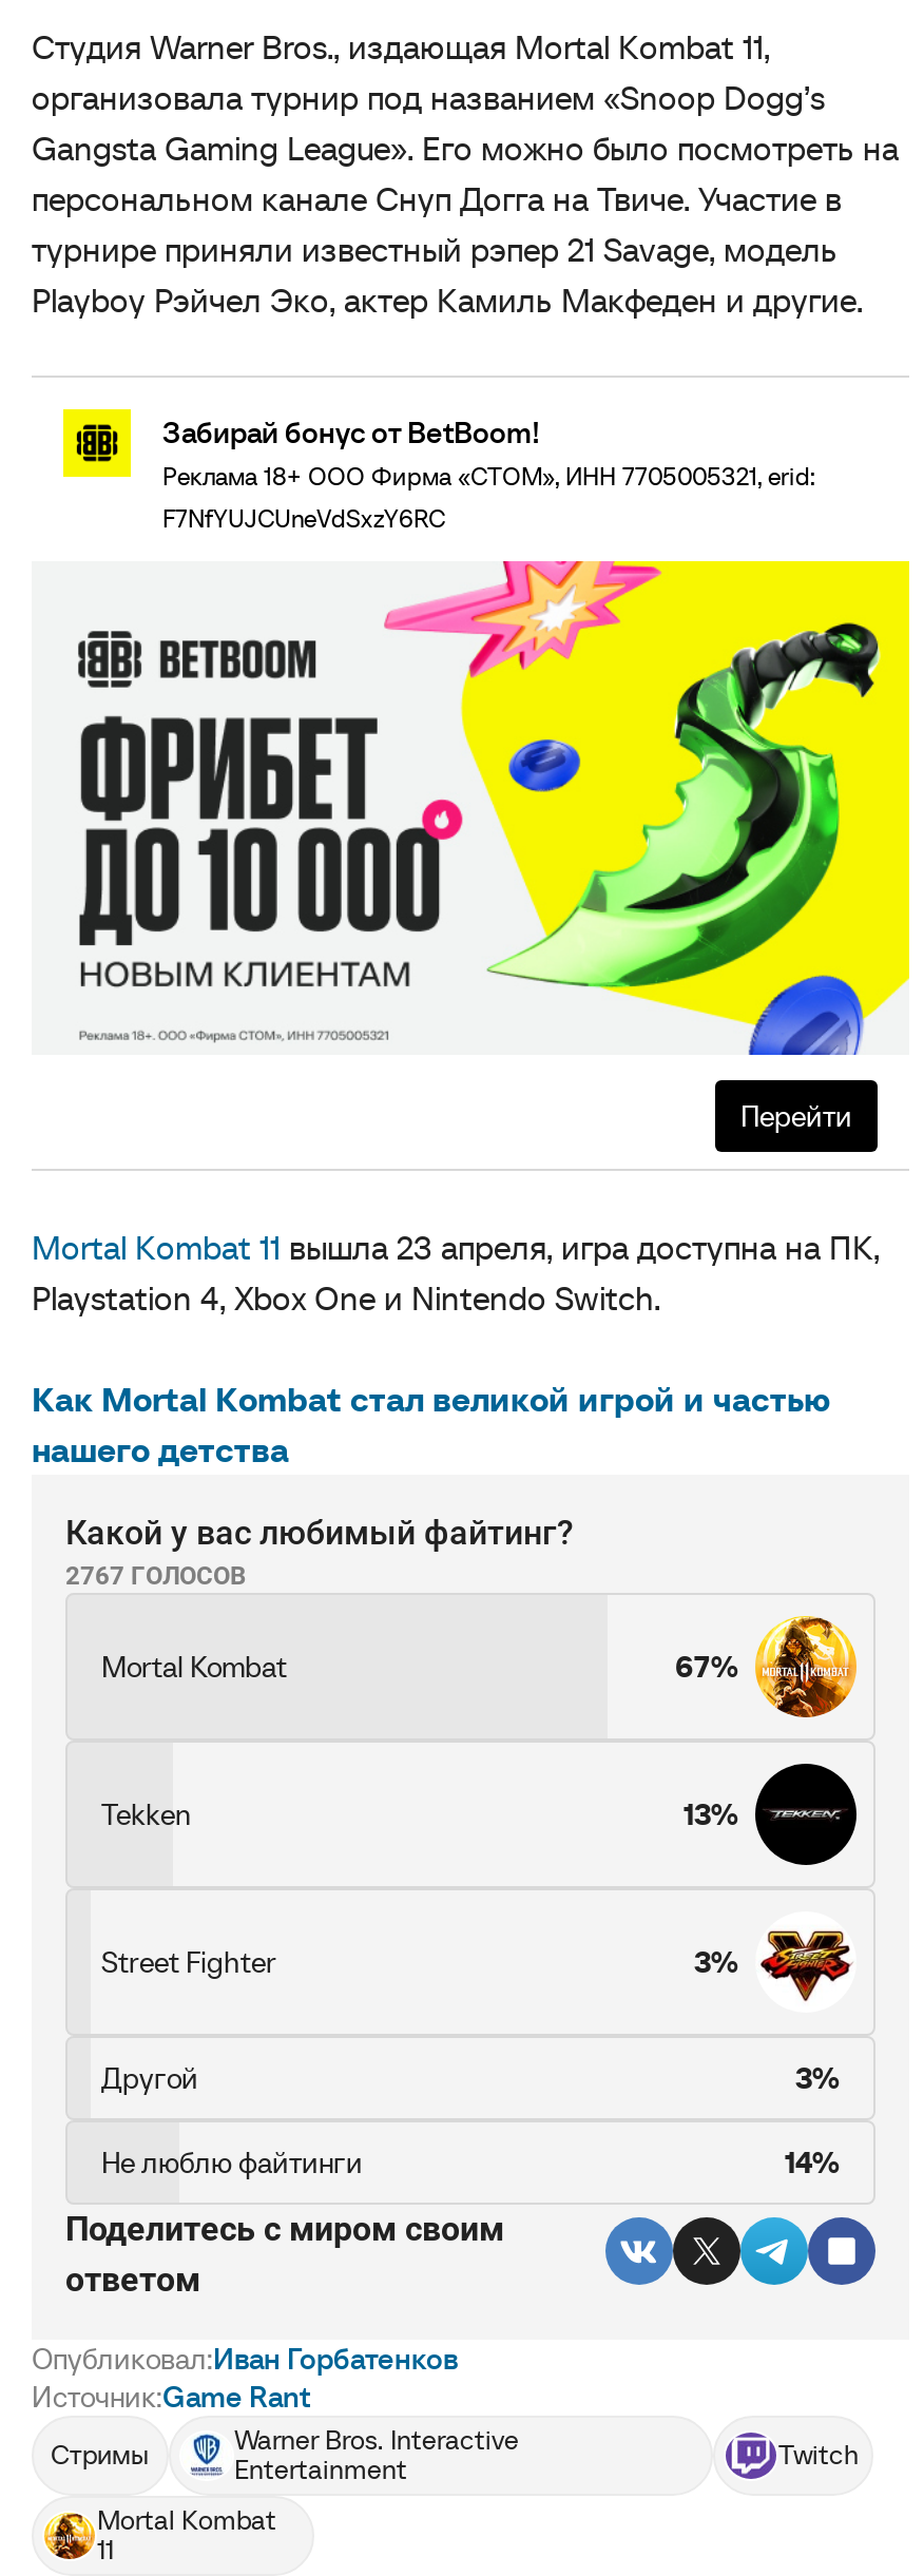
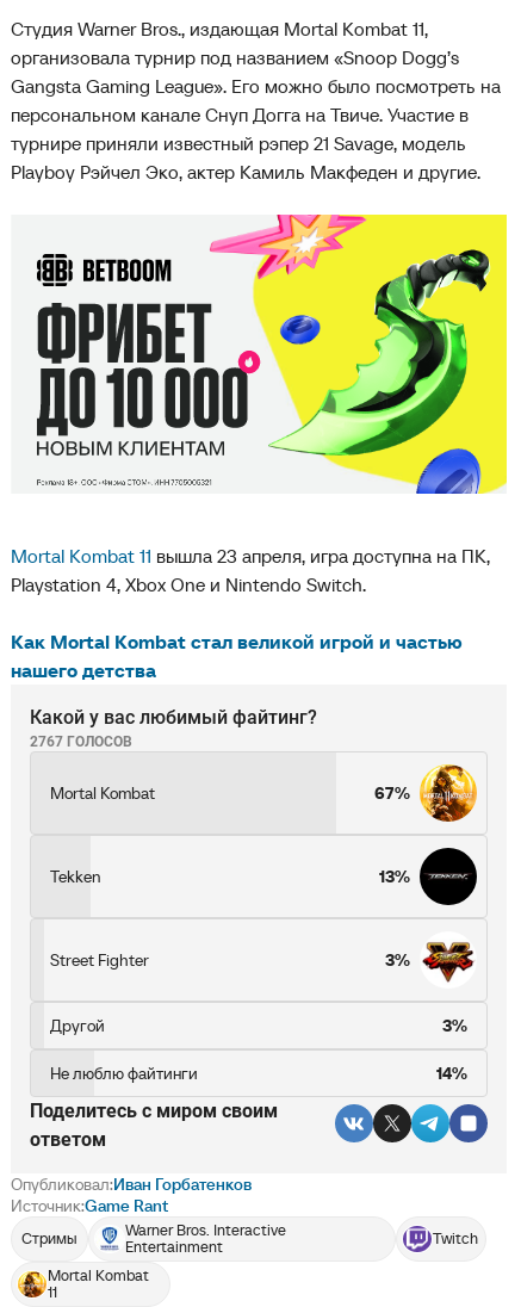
- [image]
- Забирай бонус от BetBoom!
- Реклама 18+ ООО Фирма «СТОМ», ИНН 7705005321, erid:
- F7NfYUJCUneVdSxzY6RC

moved up: [image]

- Перейти
